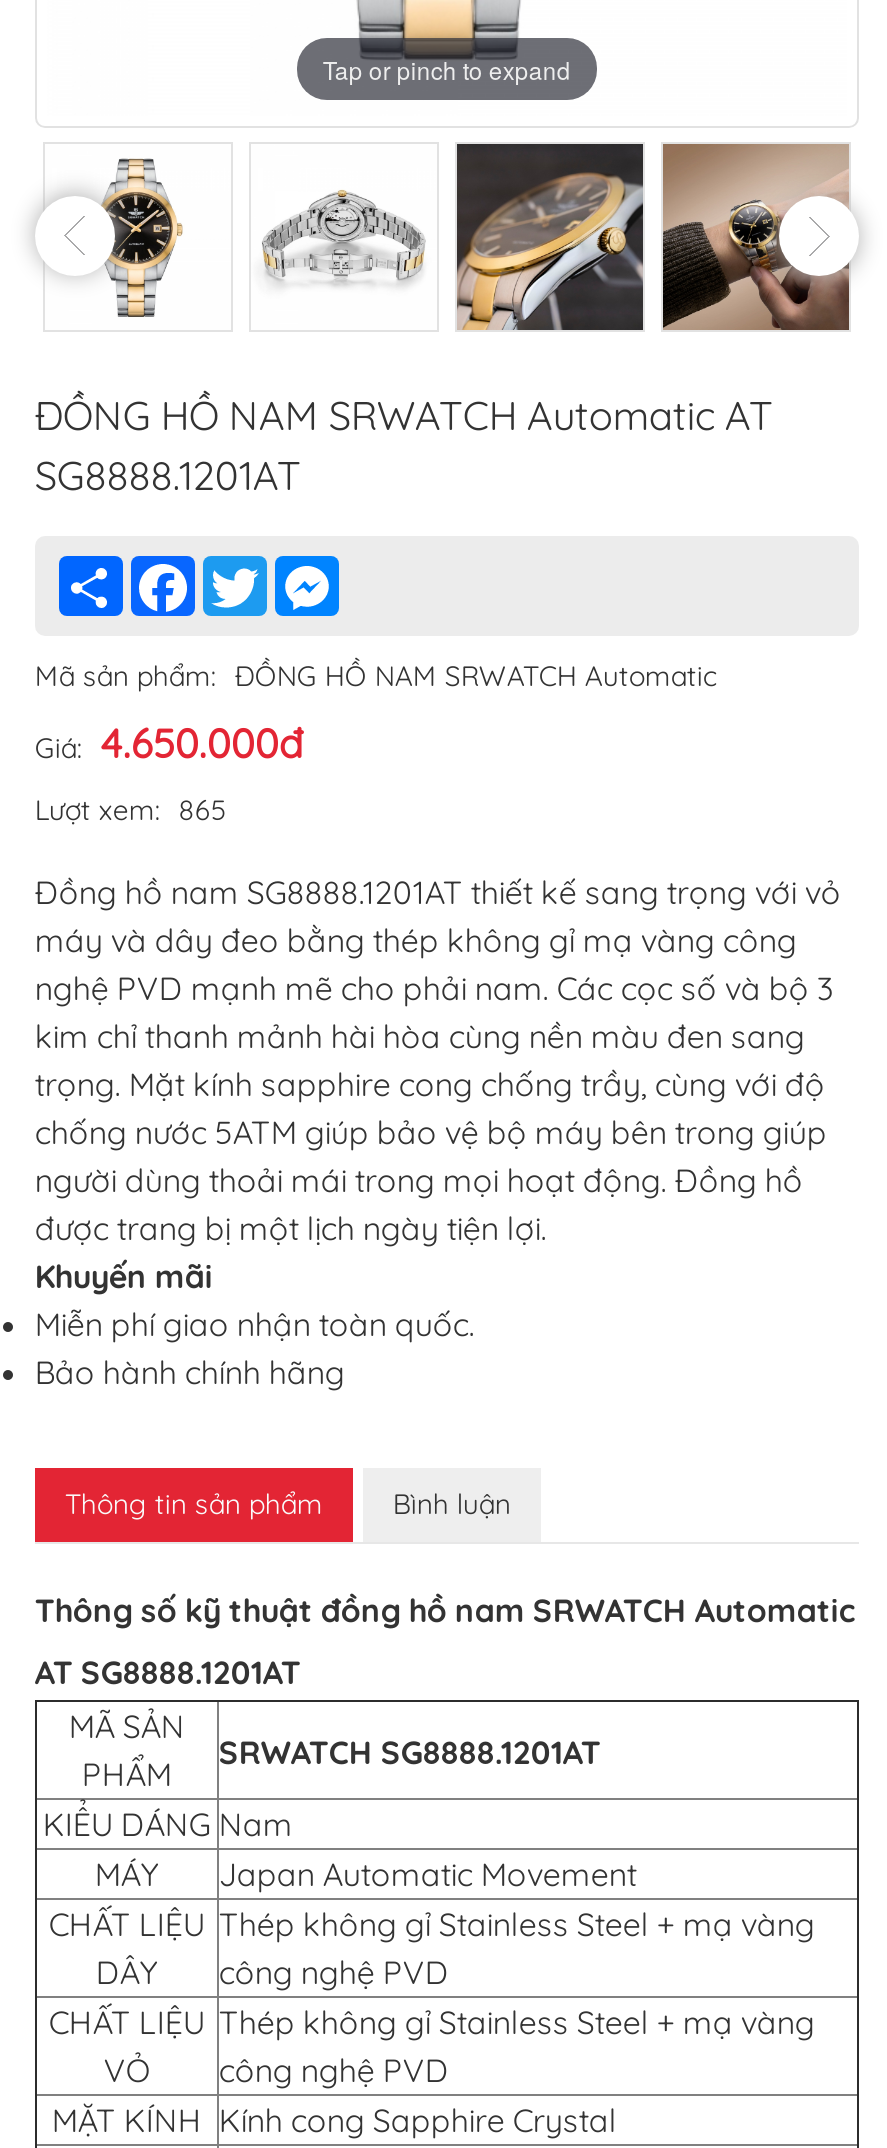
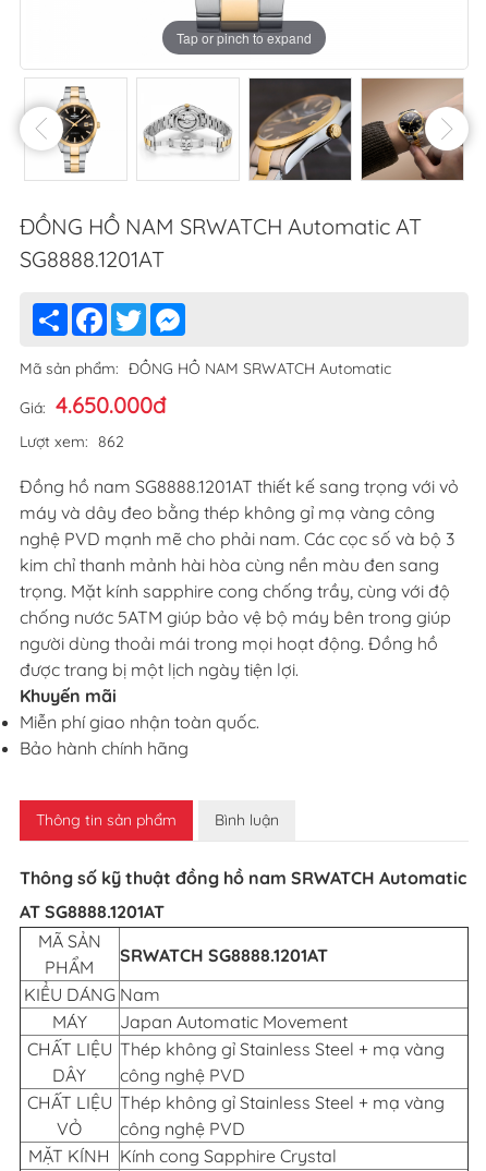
- Lượt xem: 865
+ Lượt xem: 862
